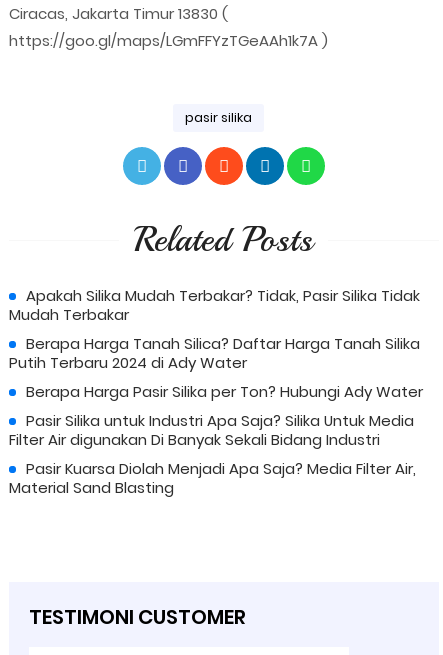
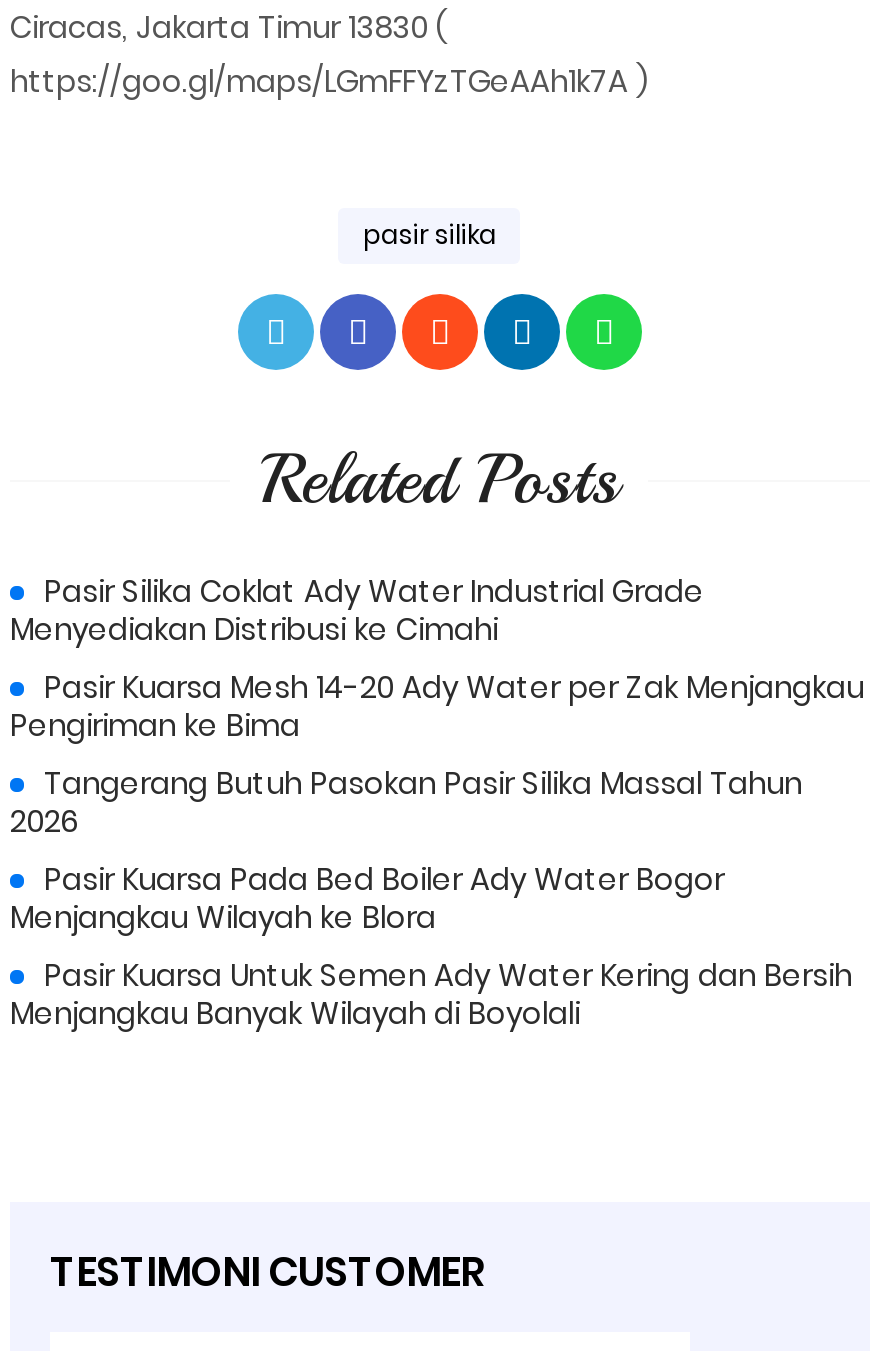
- Apakah Silika Mudah Terbakar? Tidak, Pasir Silika Tidak
- Mudah Terbakar
- Berapa Harga Tanah Silica? Daftar Harga Tanah Silika
- Putih Terbaru 2024 di Ady Water
- Berapa Harga Pasir Silika per Ton? Hubungi Ady Water
- Pasir Silika untuk Industri Apa Saja? Silika Untuk Media
- Filter Air digunakan Di Banyak Sekali Bidang Industri
- Pasir Kuarsa Diolah Menjadi Apa Saja? Media Filter Air,
- Material Sand Blasting
+ Pasir Silika Coklat Ady Water Industrial Grade
+ Menyediakan Distribusi ke Cimahi
+ Pasir Kuarsa Mesh 14-20 Ady Water per Zak Menjangkau
+ Pengiriman ke Bima
+ Tangerang Butuh Pasokan Pasir Silika Massal Tahun
+ 2026
+ Pasir Kuarsa Pada Bed Boiler Ady Water Bogor
+ Menjangkau Wilayah ke Blora
+ Pasir Kuarsa Untuk Semen Ady Water Kering dan Bersih
+ Menjangkau Banyak Wilayah di Boyolali
